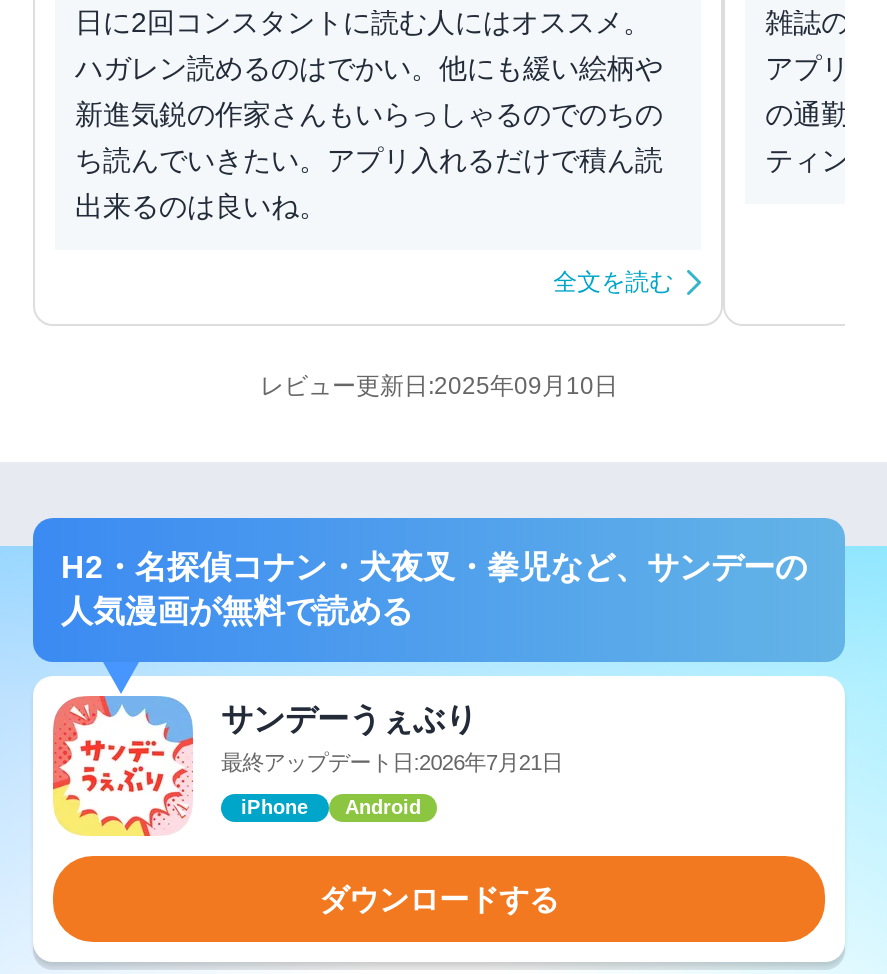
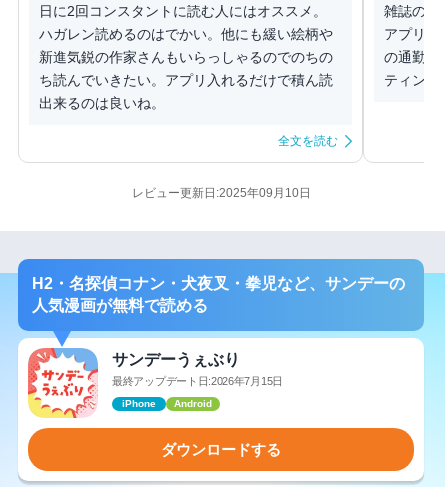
- 最終アップデート日:2026年7月21日
+ 最終アップデート日:2026年7月15日
